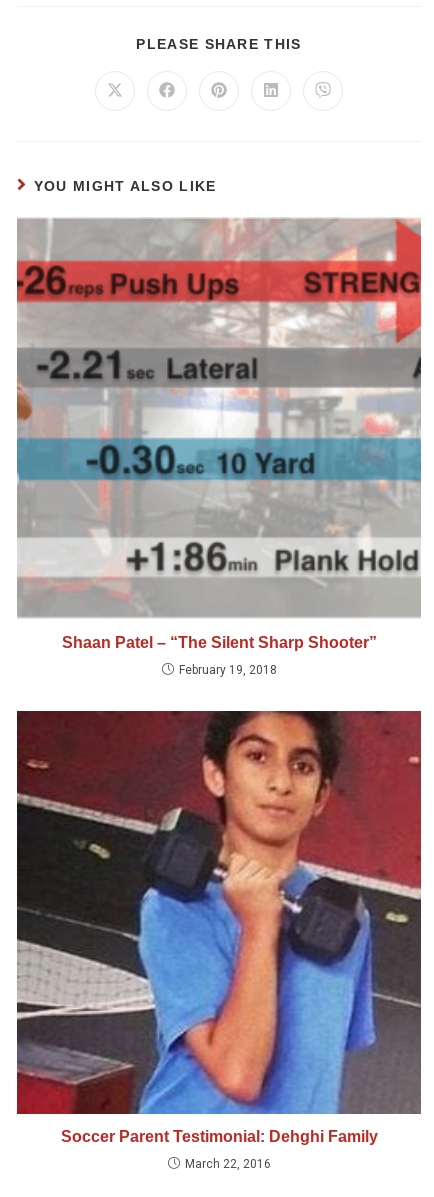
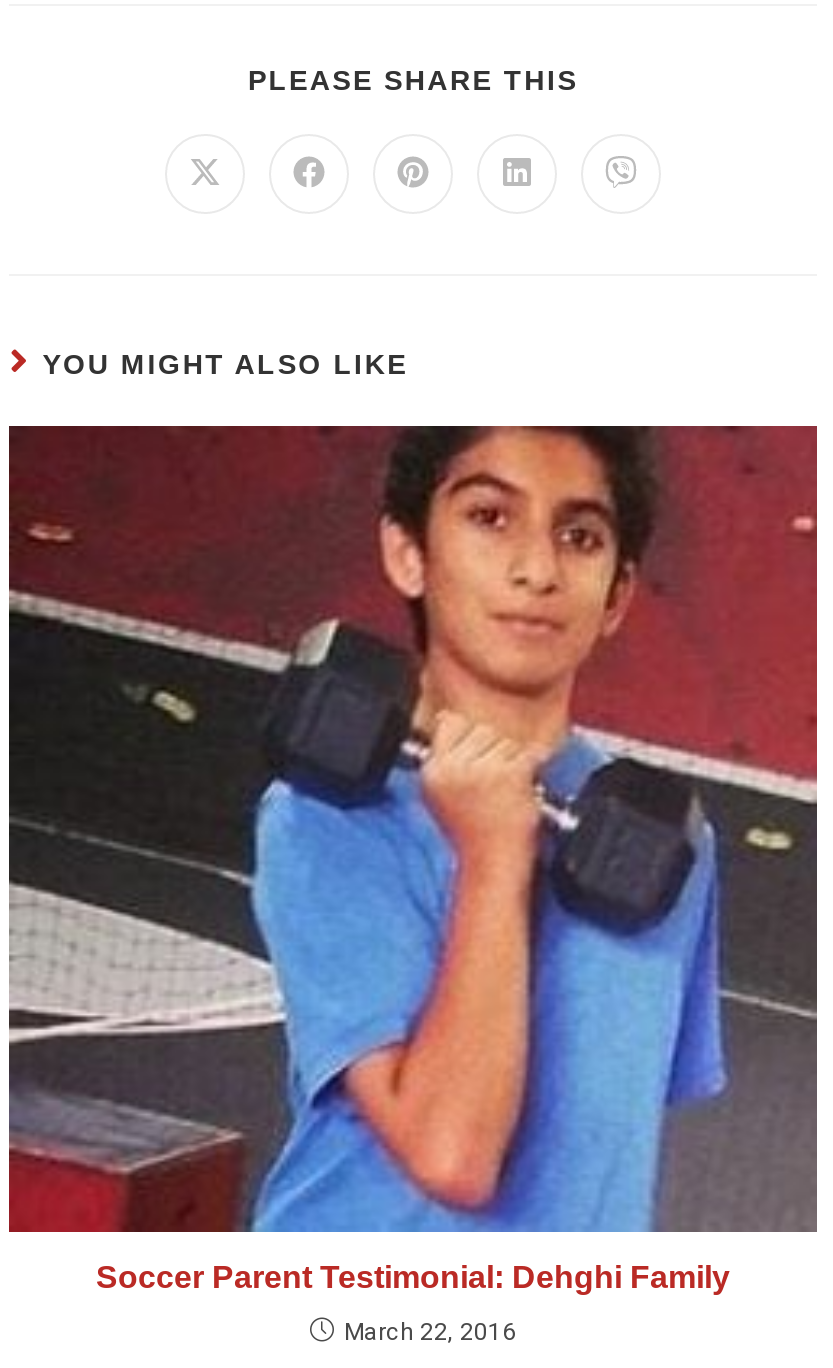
- [image]
- Shaan Patel – “The Silent Sharp Shooter”
- February 19, 2018
